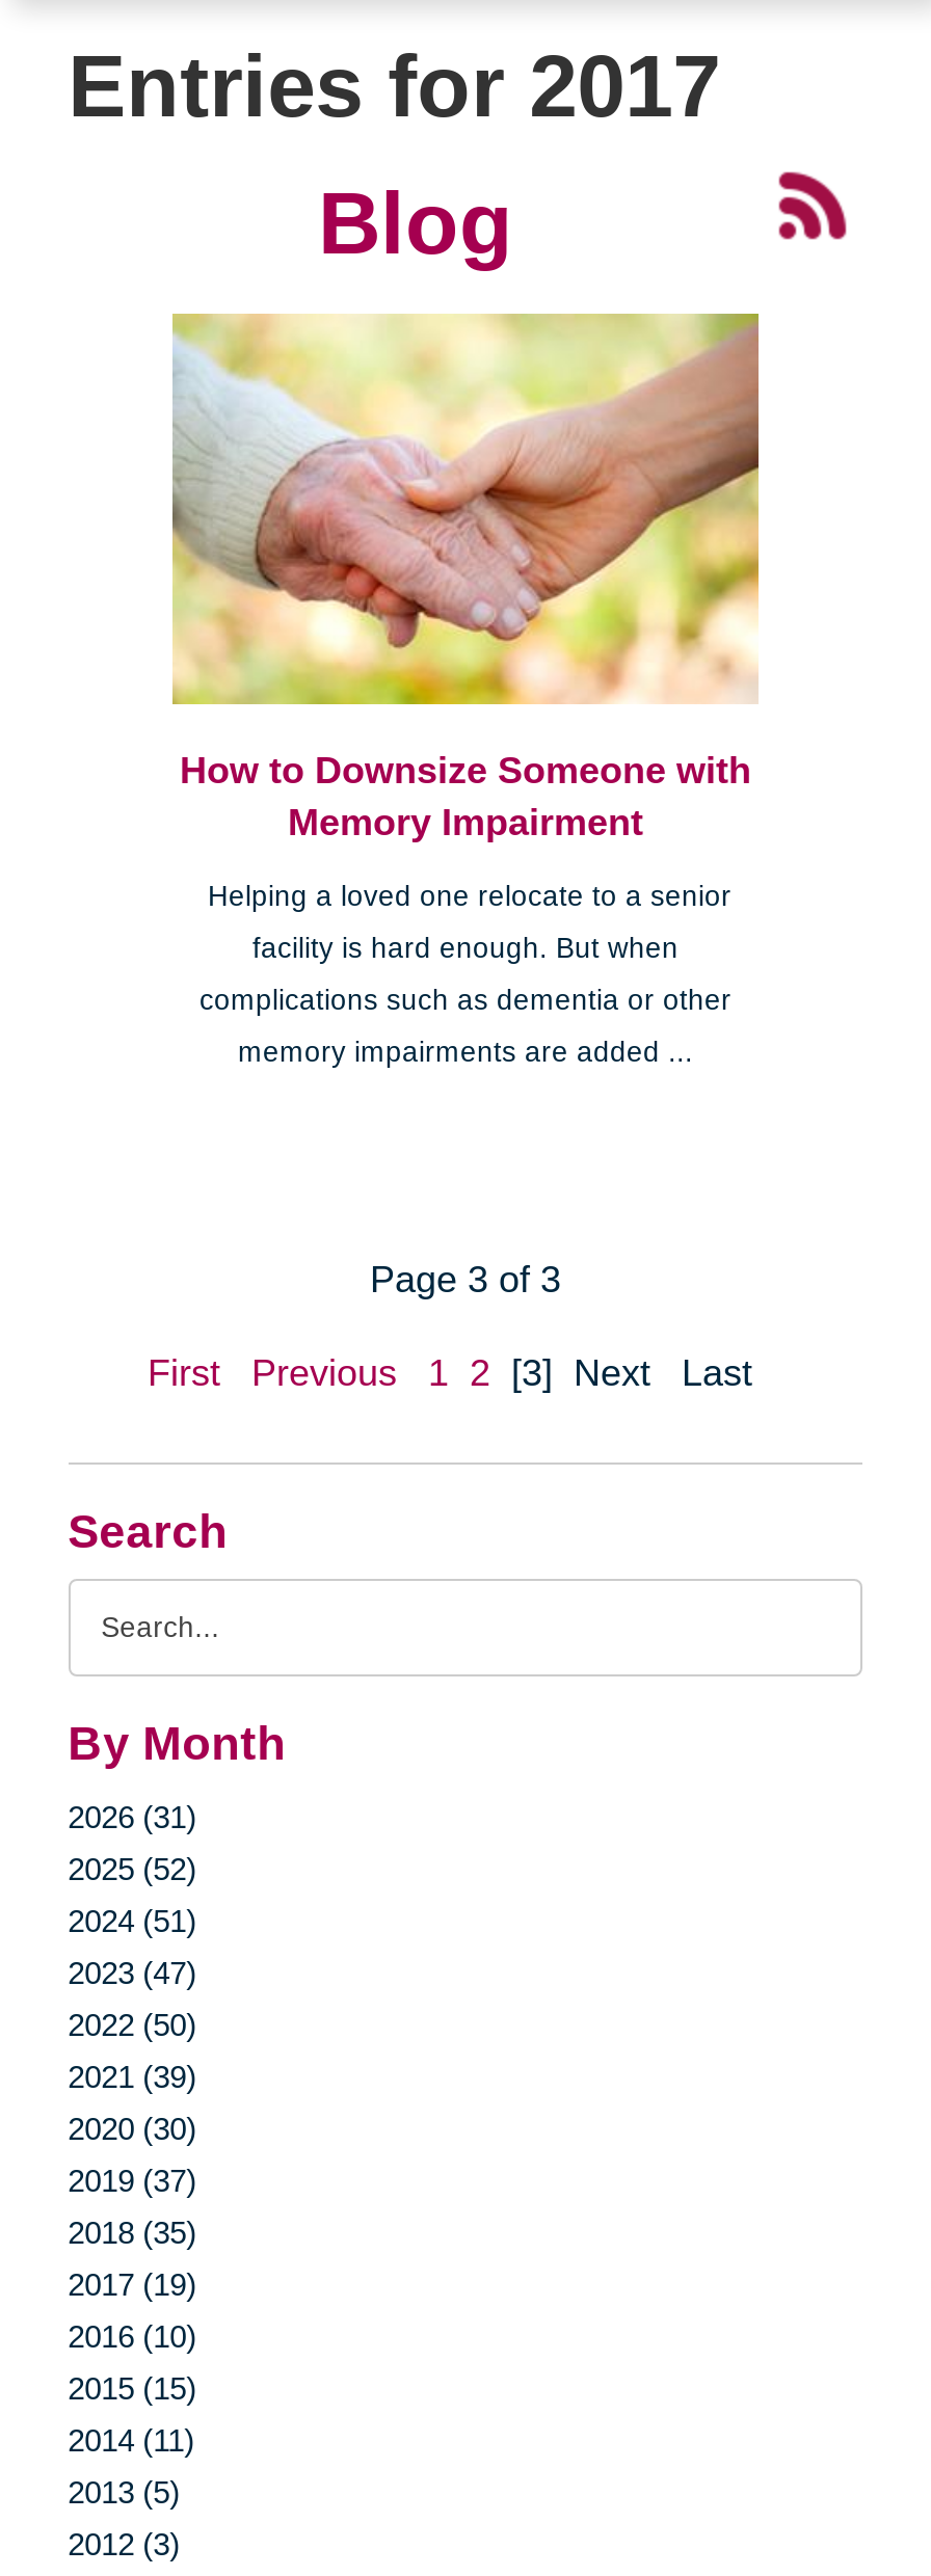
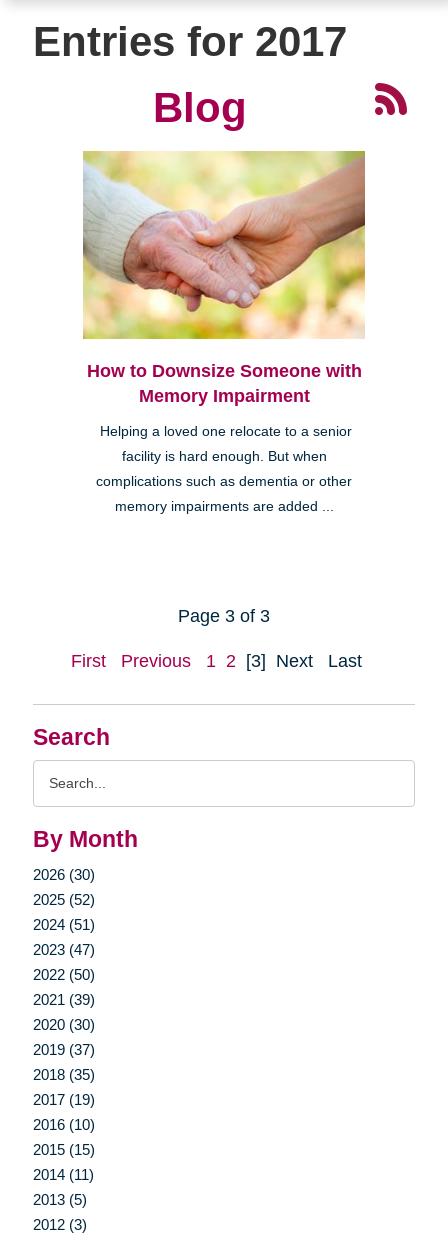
- 2026 (31)
+ 2026 (30)
